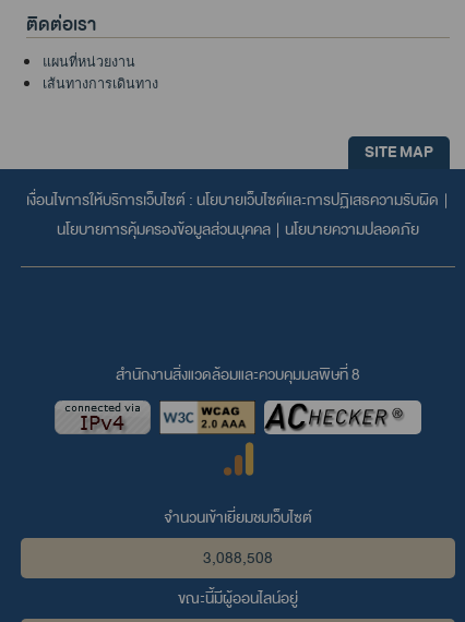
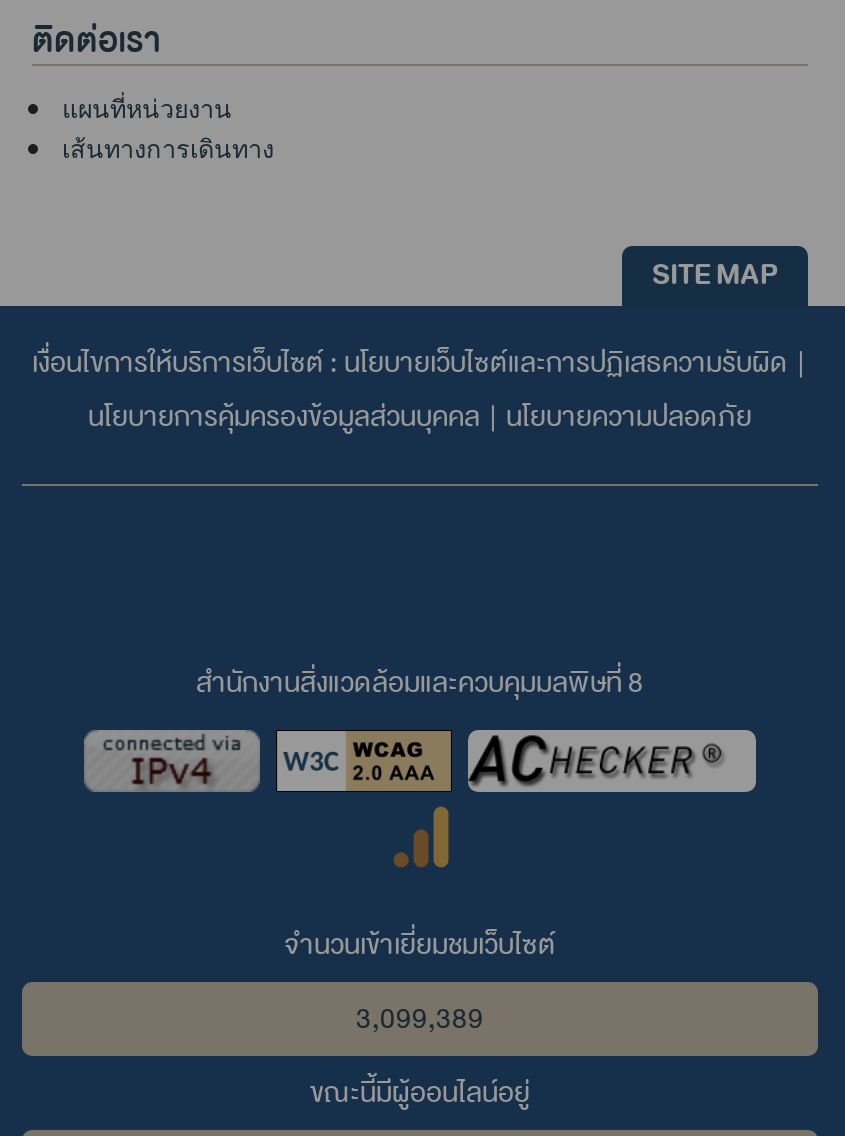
- 3,088,508
+ 3,099,389
